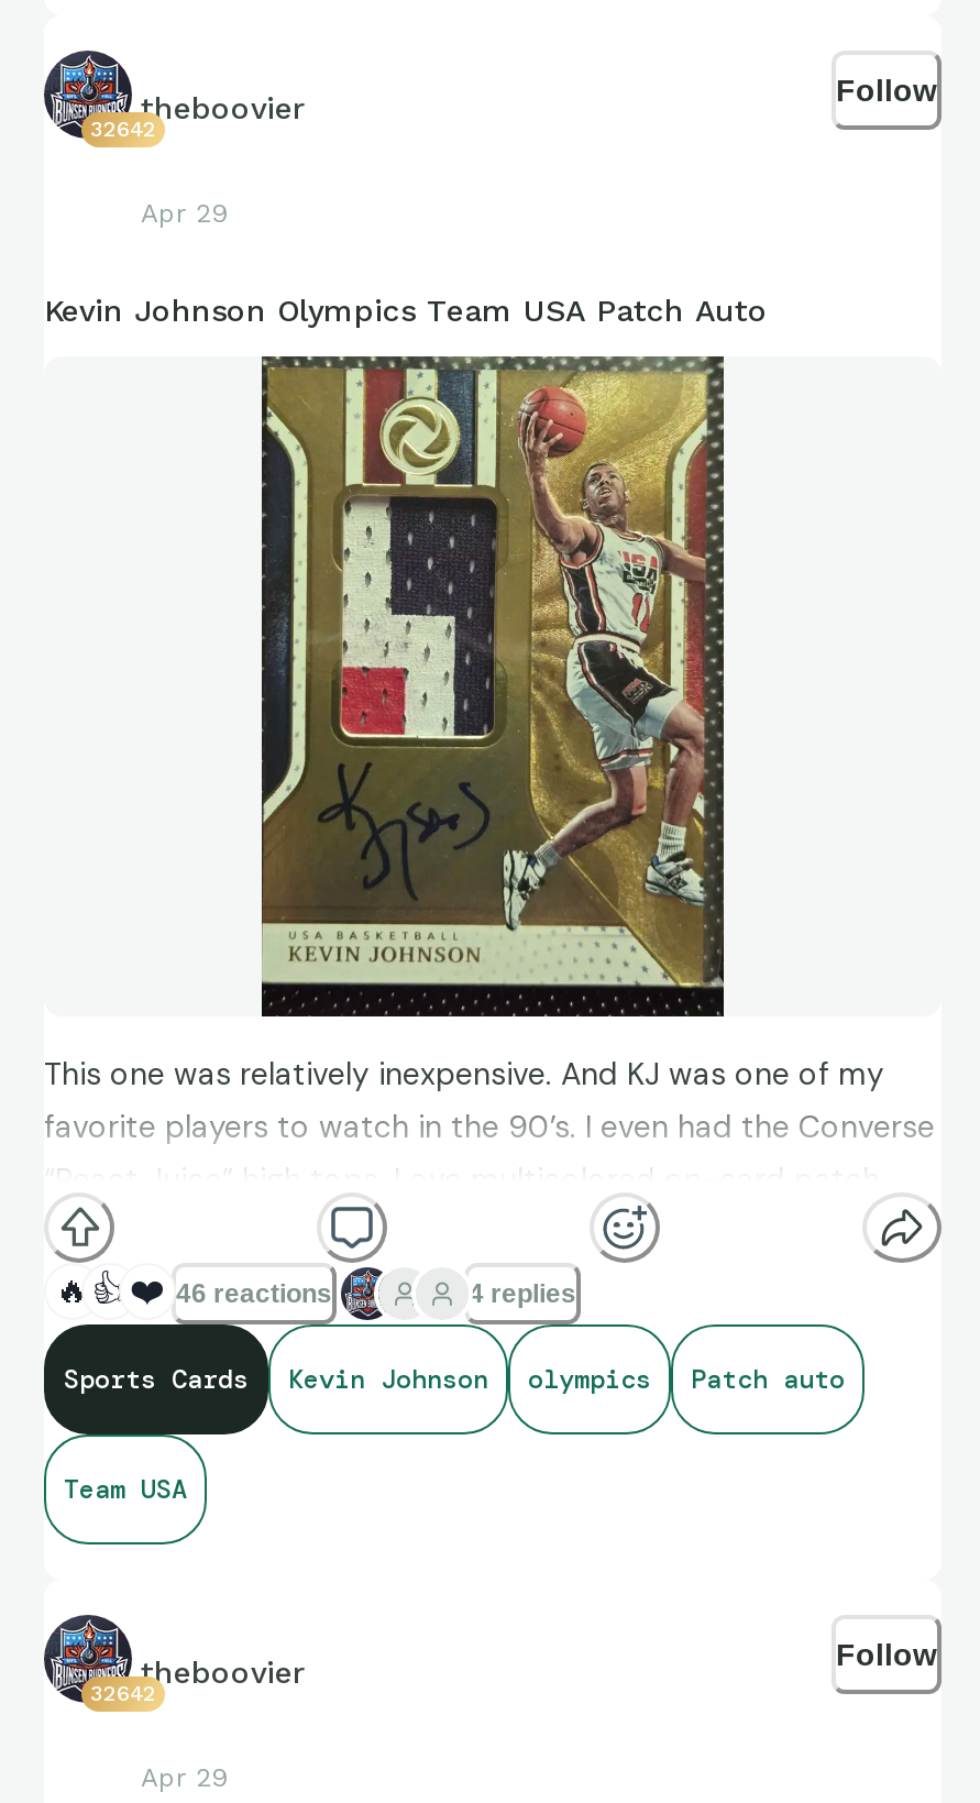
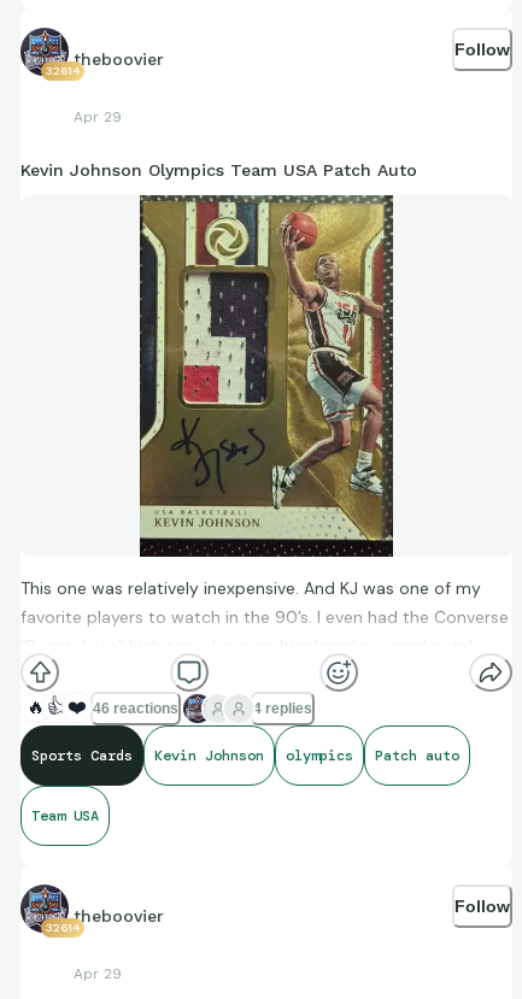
- 32642
+ 32614

- 32642
+ 32614
